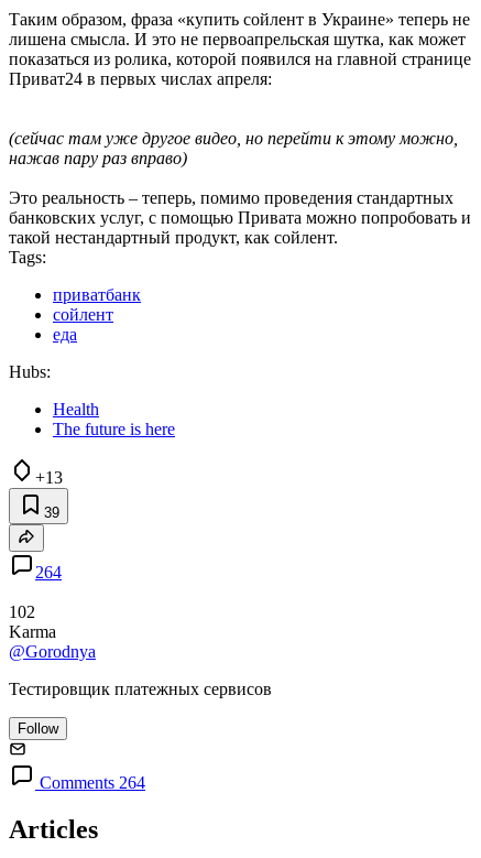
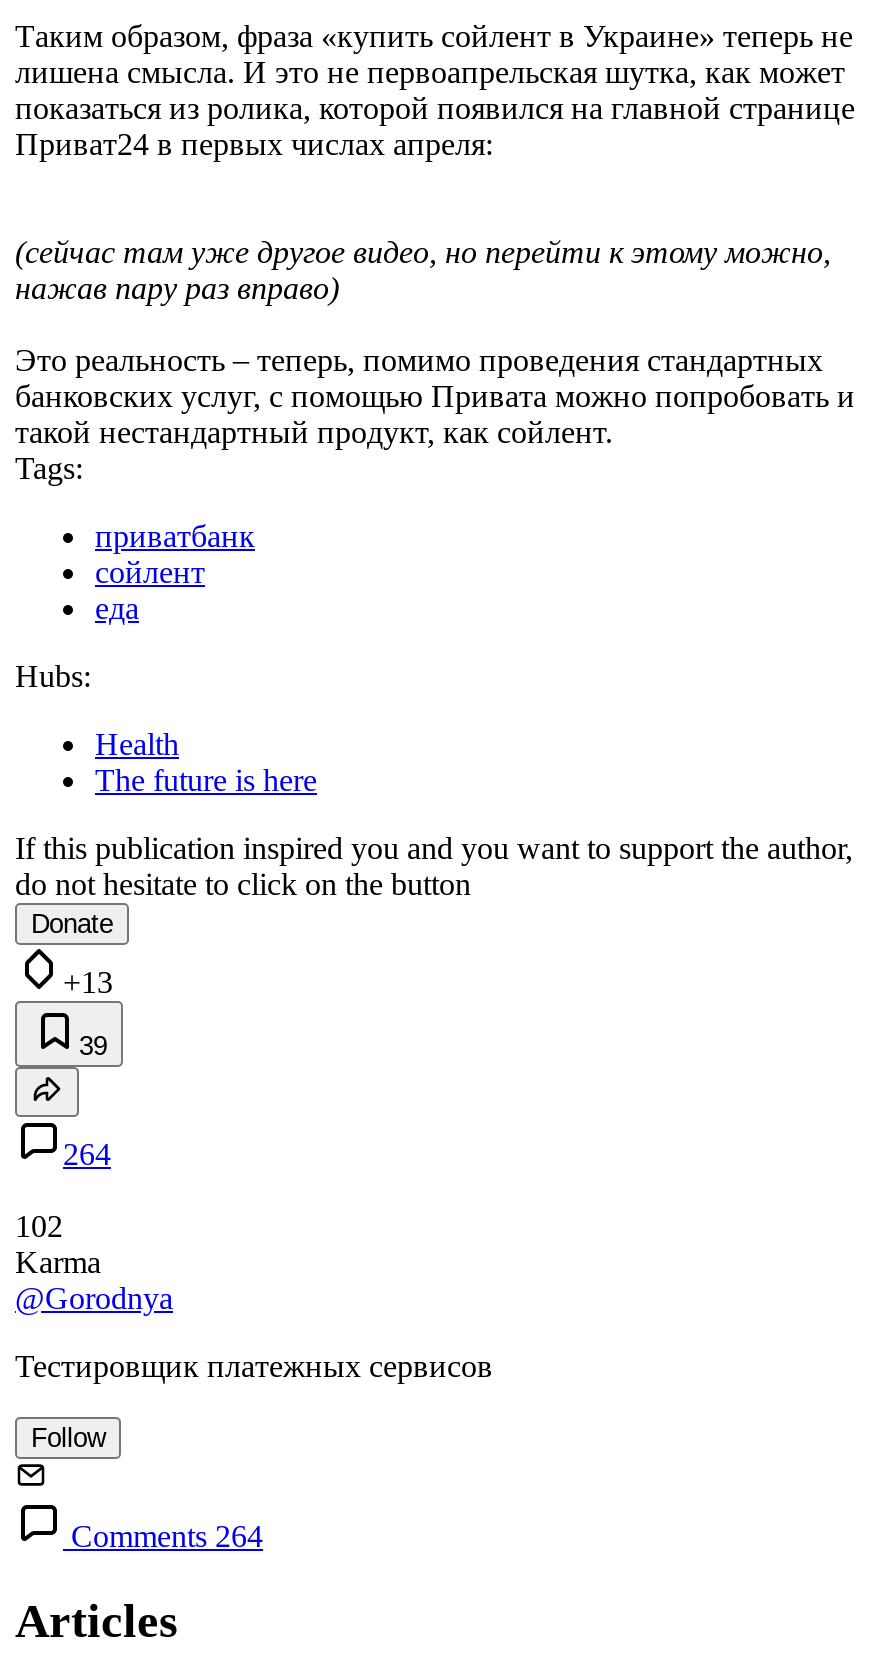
+ If this publication inspired you and you want to support the author,
+ do not hesitate to click on the button
+ Donate
